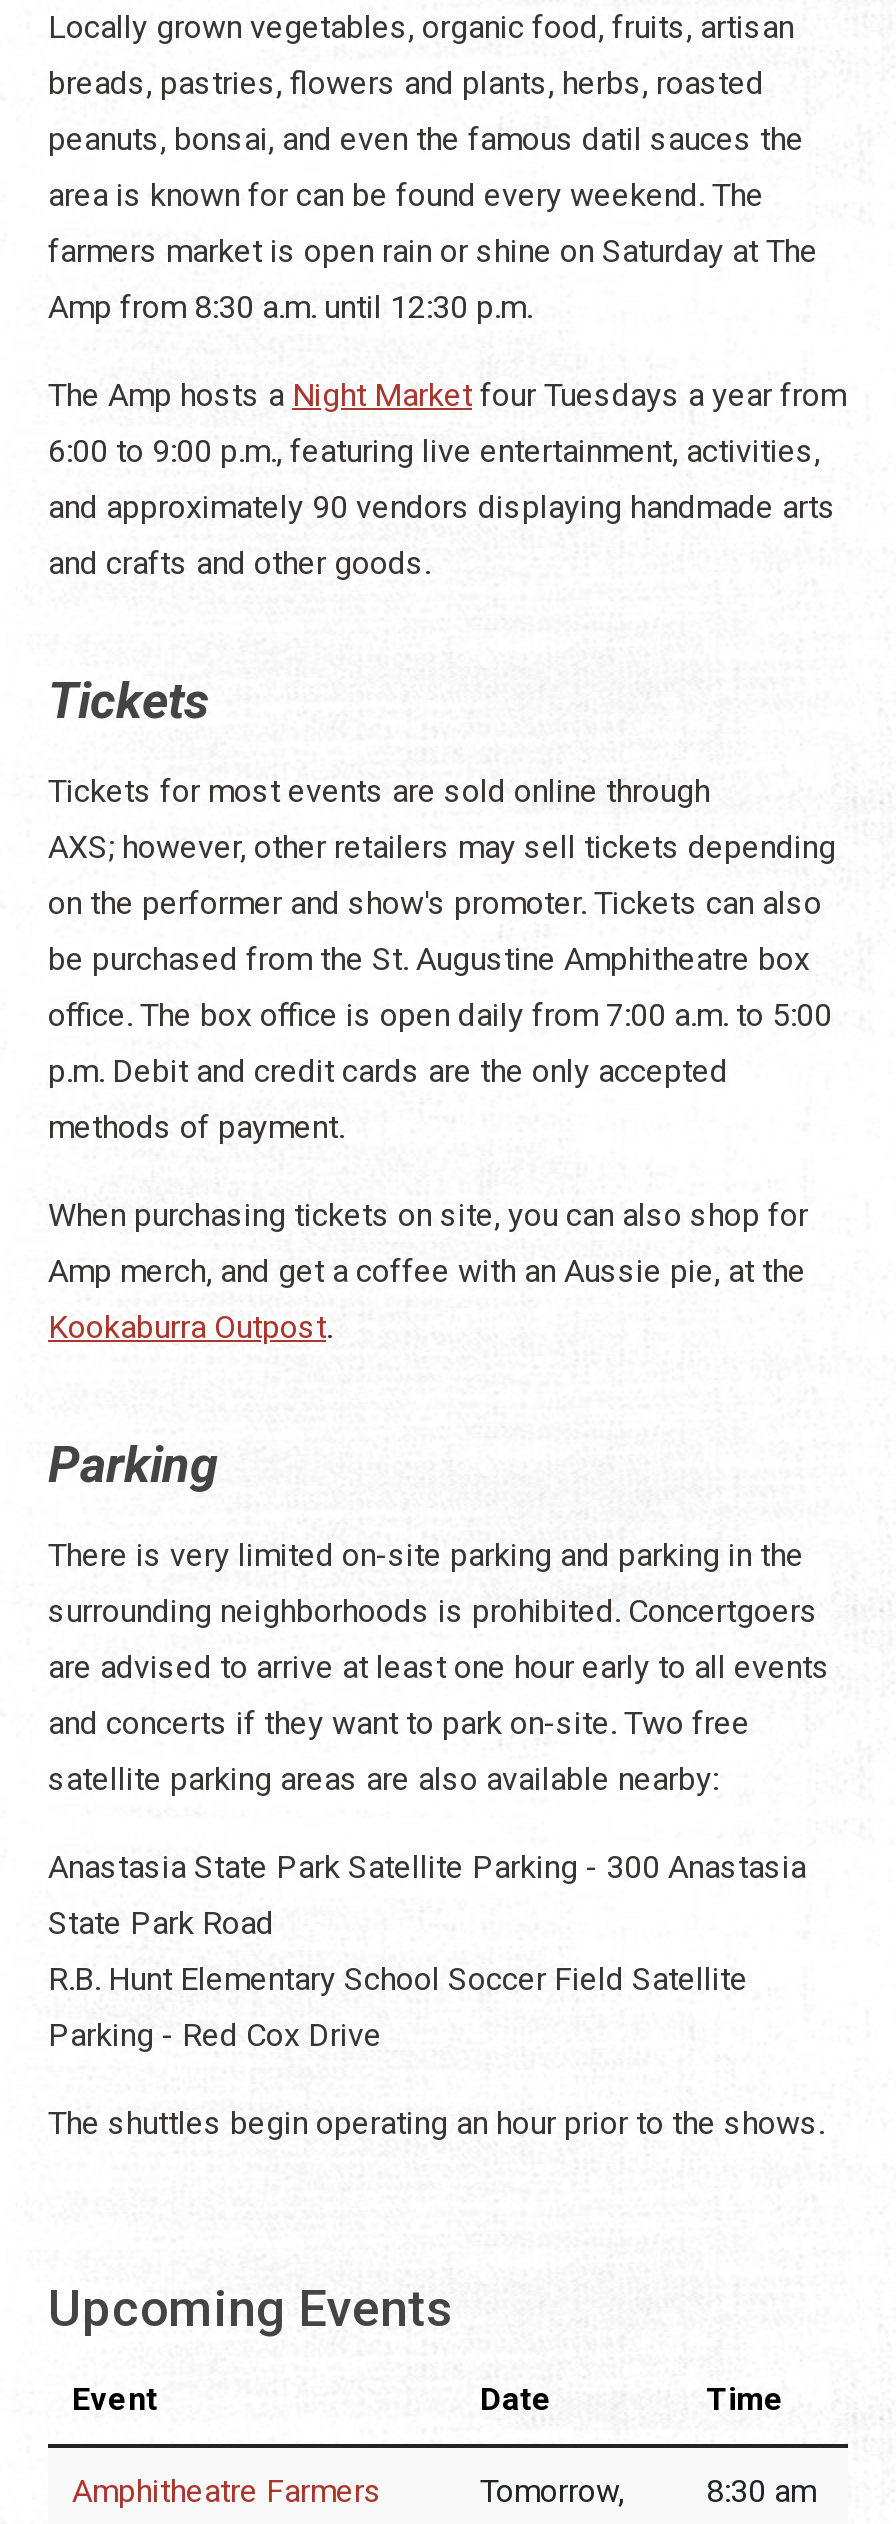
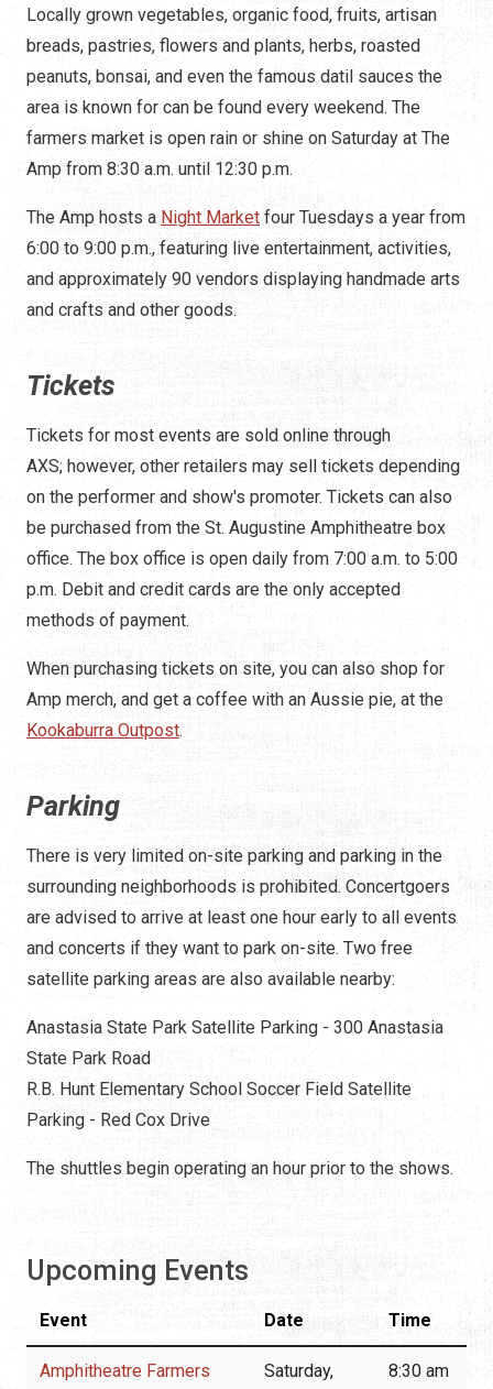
- Tomorrow,
+ Saturday,
